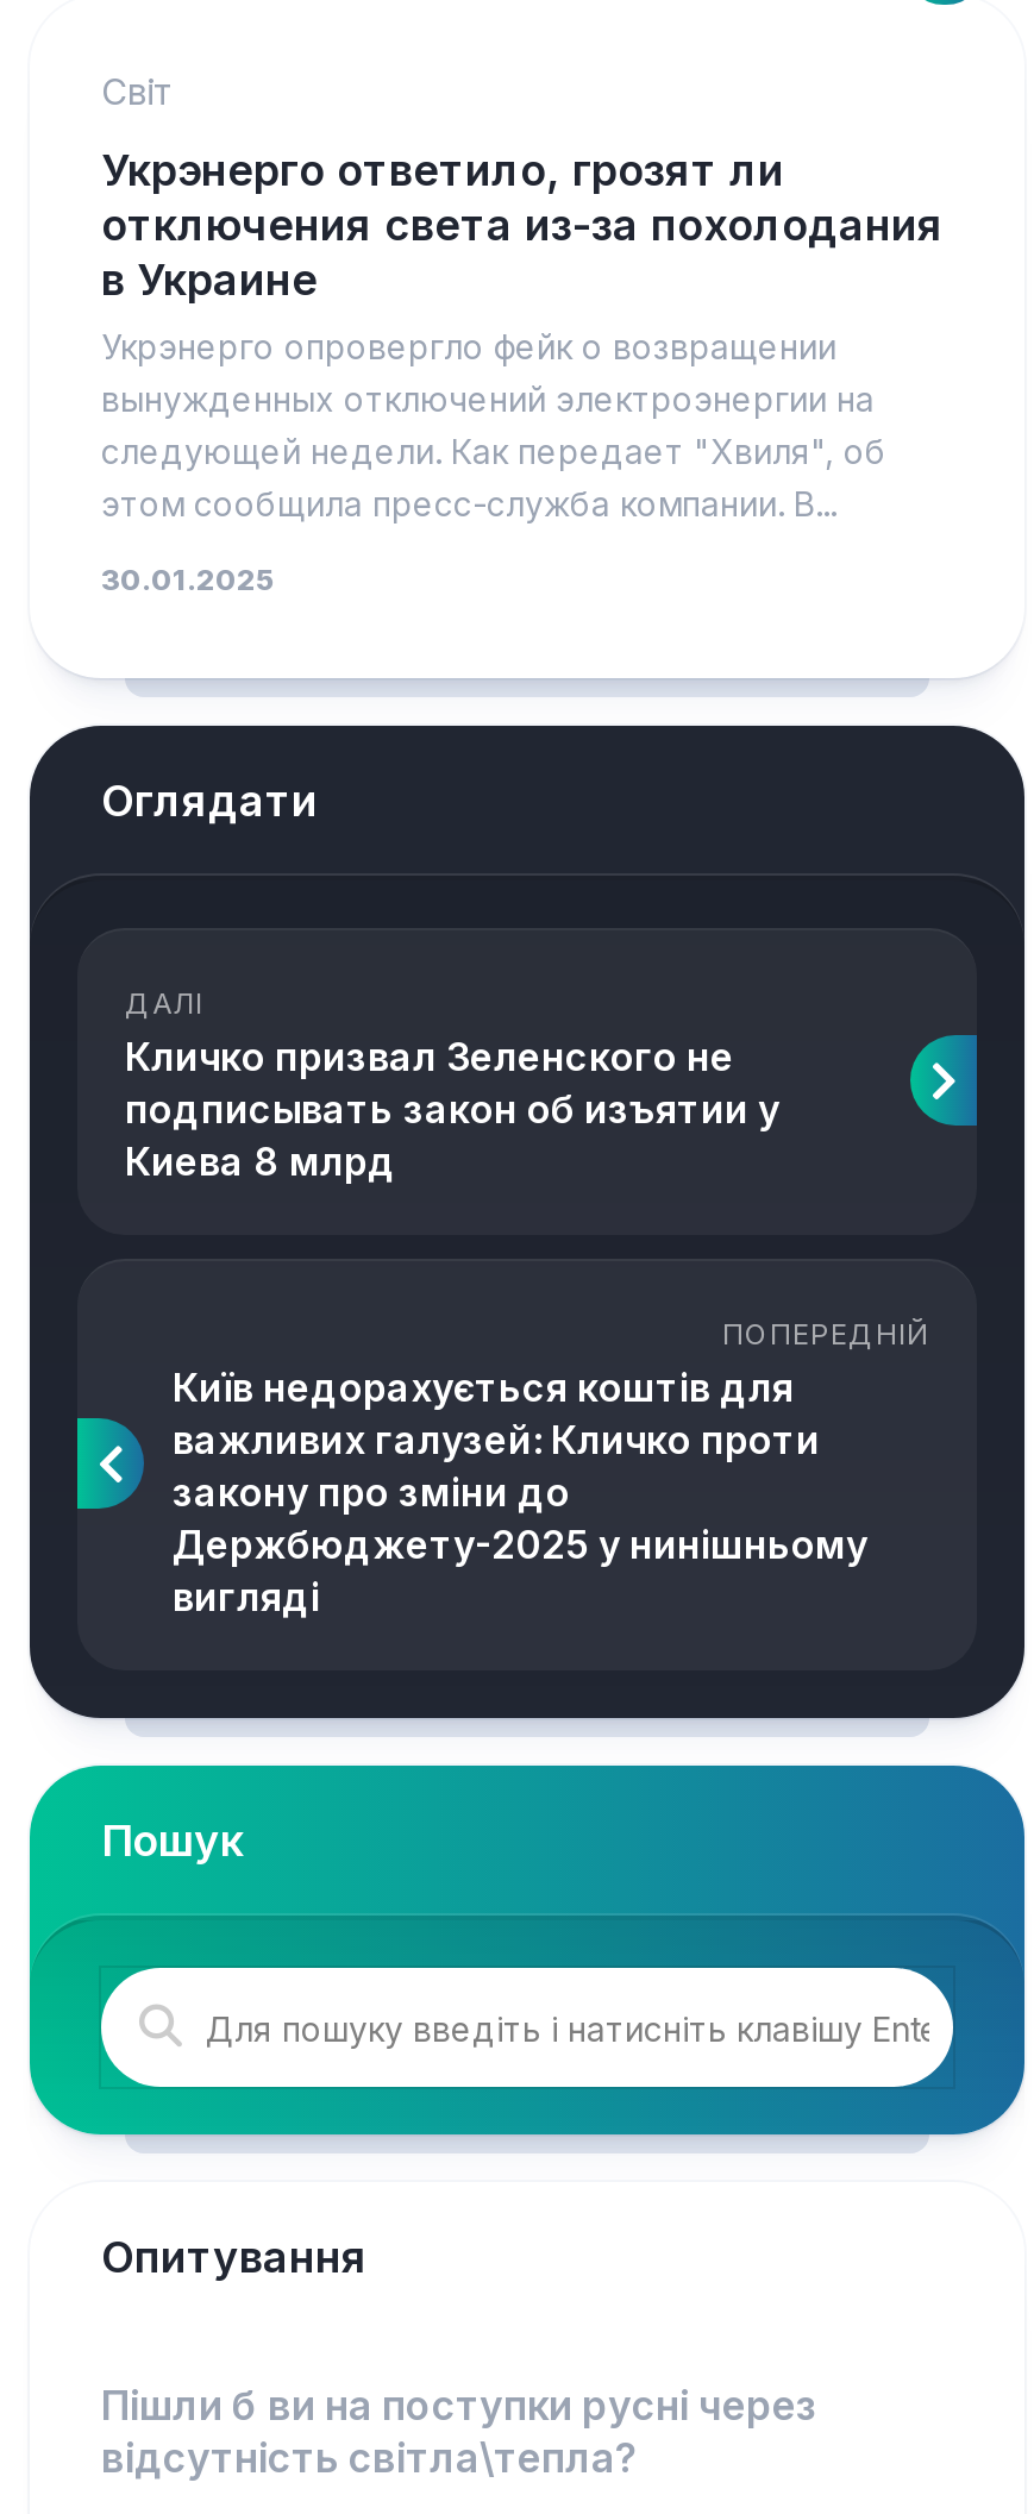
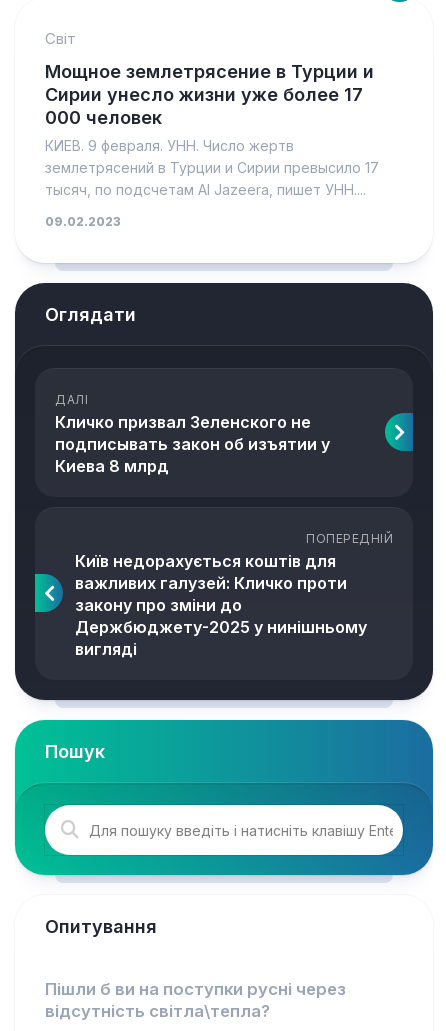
- Укрэнерго ответило, грозят ли
- отключения света из-за похолодания
- в Украине
- Укрэнерго опровергло фейк о возвращении
- вынужденных отключений электроэнергии на
- следующей недели. Как передает "Хвиля", об
- этом сообщила пресс-служба компании. В...
+ Мощное землетрясение в Турции и
+ Сирии унесло жизни уже более 17
+ 000 человек
+ КИЕВ. 9 февраля. УНН. Число жертв
+ землетрясений в Турции и Сирии превысило 17
+ тысяч, по подсчетам Al Jazeera, пишет УНН....

- 30.01.2025
+ 09.02.2023
